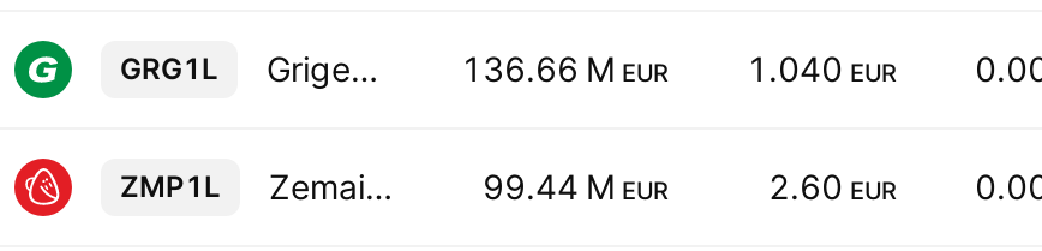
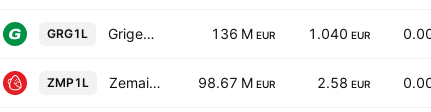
- 136.66 M EUR
+ 136 M EUR

- 99.44 M EUR
+ 98.67 M EUR

- 2.60 EUR
+ 2.58 EUR
